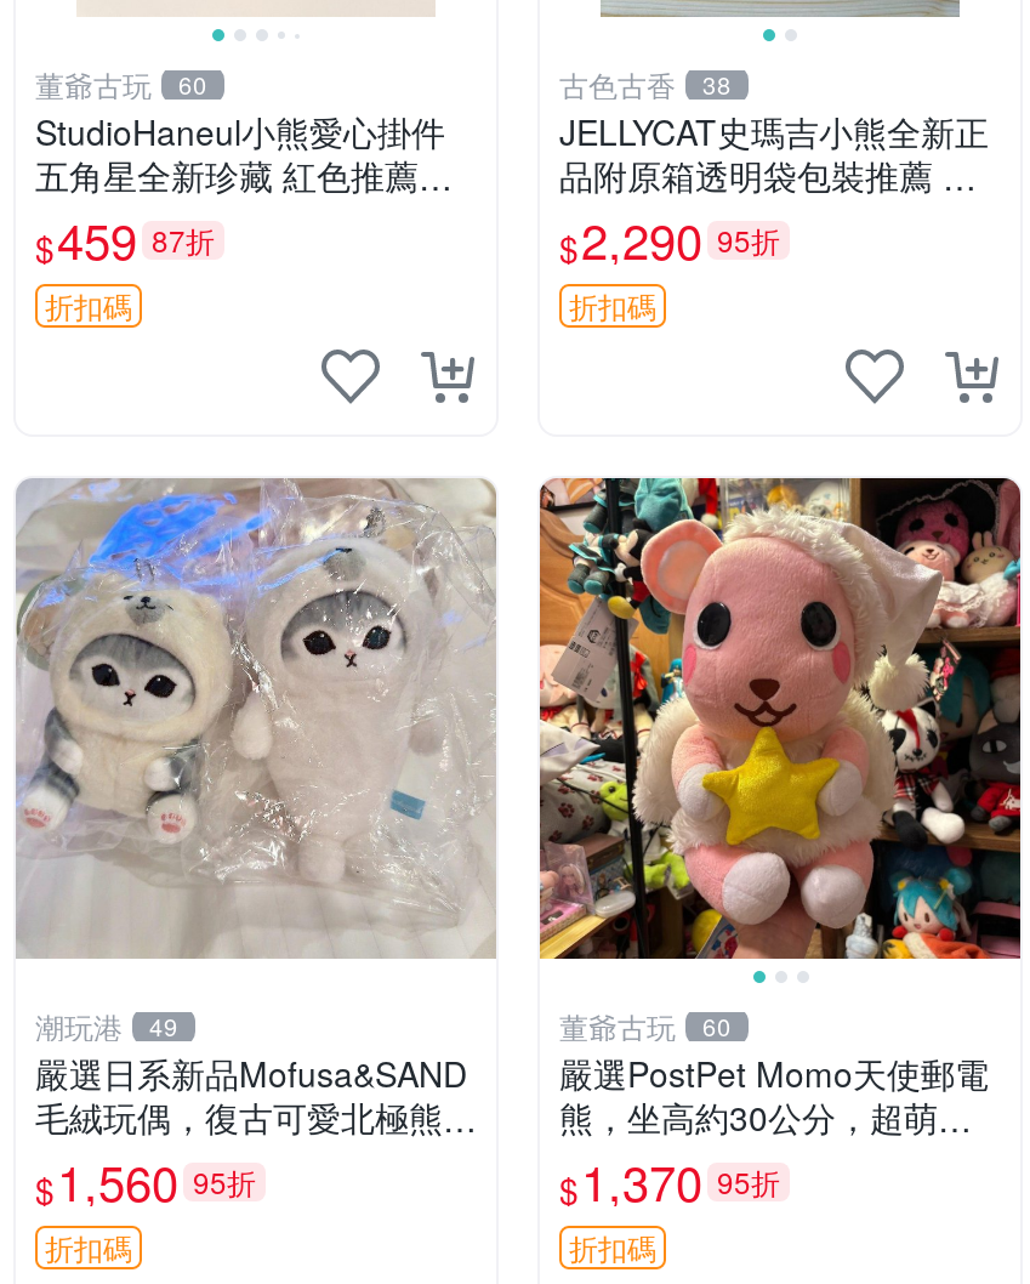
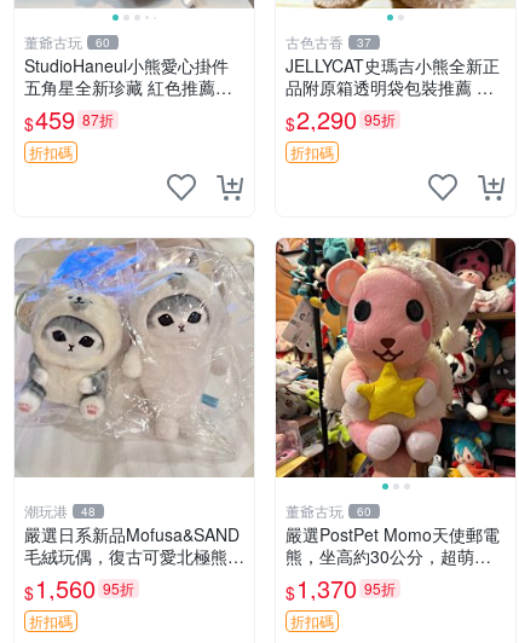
- 古色古香 38
+ 古色古香 37

- 潮玩港 49
+ 潮玩港 48
